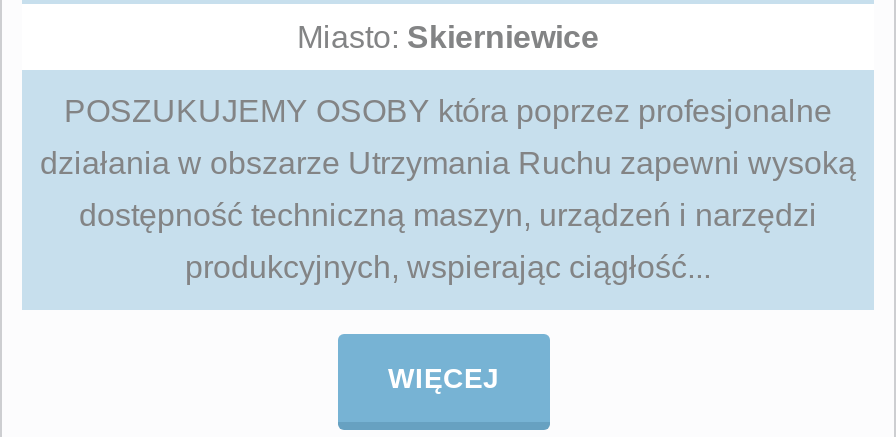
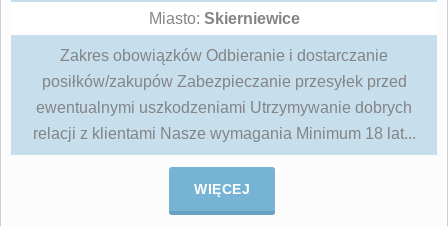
- POSZUKUJEMY OSOBY która poprzez profesjonalne
+ Zakres obowiązków Odbieranie i dostarczanie

- działania w obszarze Utrzymania Ruchu zapewni wysoką
+ posiłków/zakupów Zabezpieczanie przesyłek przed

- dostępność techniczną maszyn, urządzeń i narzędzi
+ ewentualnymi uszkodzeniami Utrzymywanie dobrych

- produkcyjnych, wspierając ciągłość...
+ relacji z klientami Nasze wymagania Minimum 18 lat...
